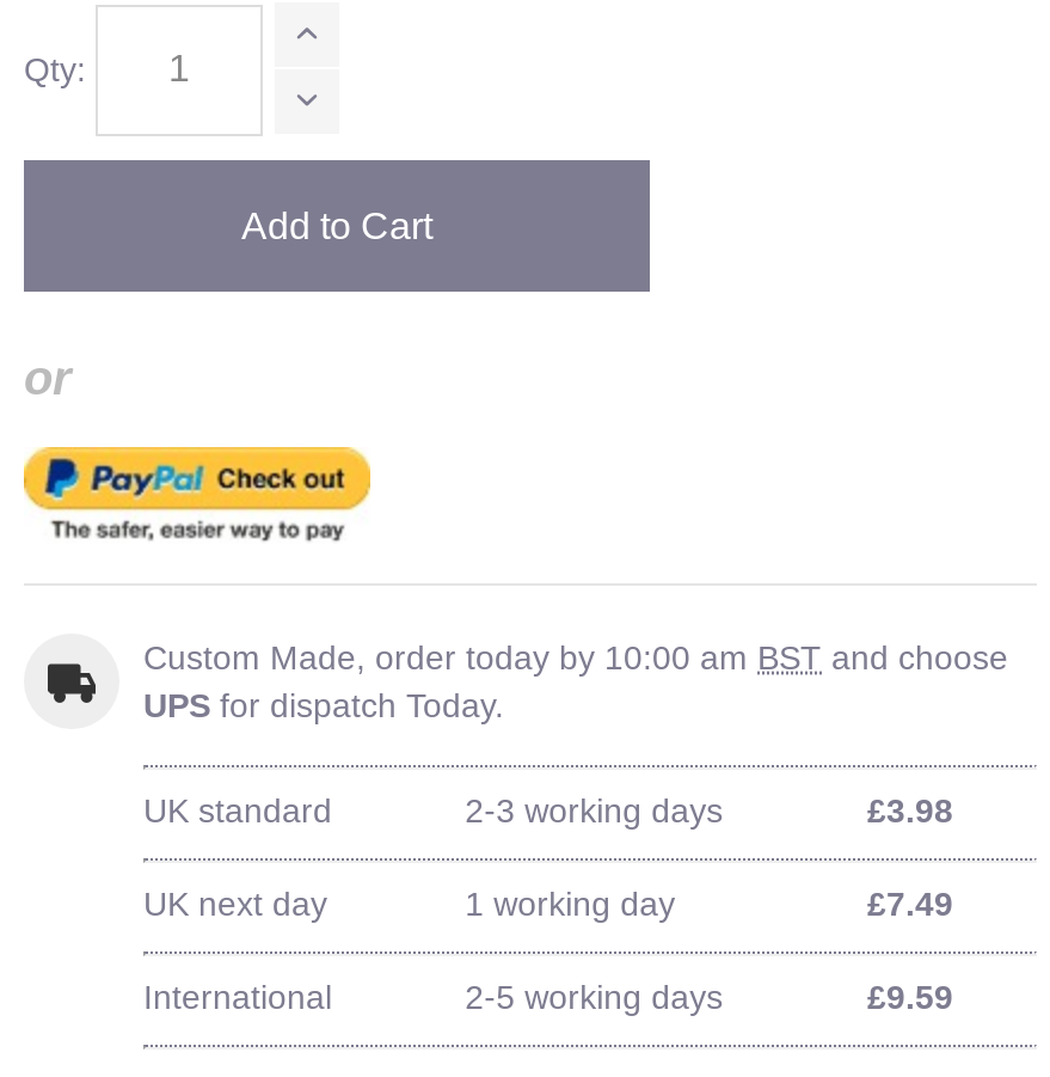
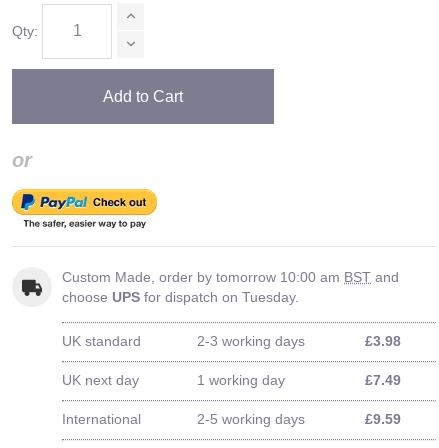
- Custom Made, order today by 10:00 am BST and choose
- UPS for dispatch Today.
+ Custom Made, order by tomorrow 10:00 am BST and
+ choose UPS for dispatch on Tuesday.
